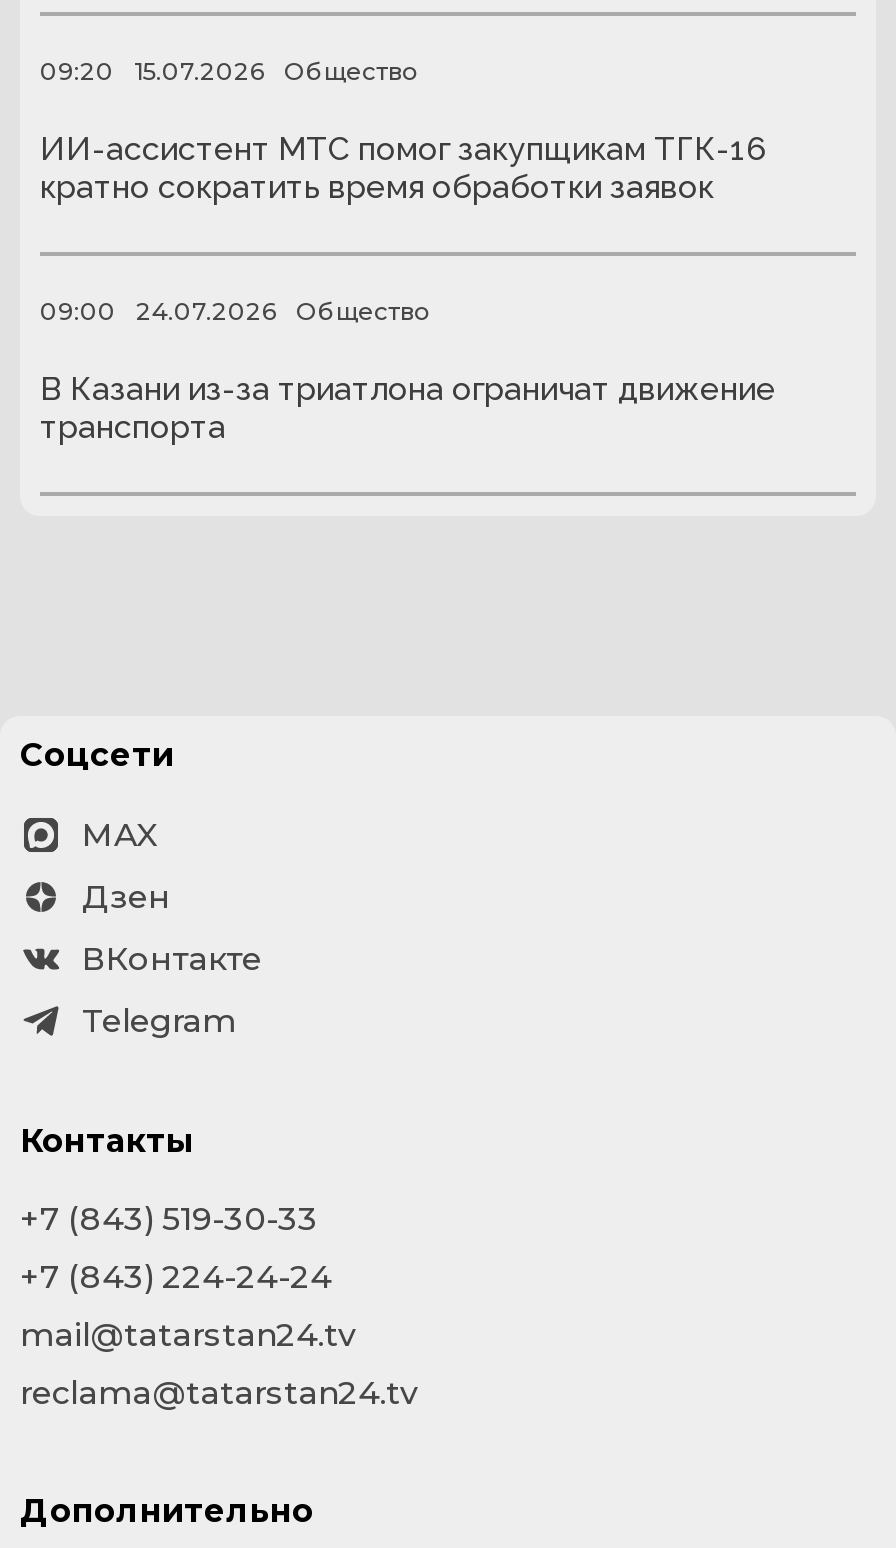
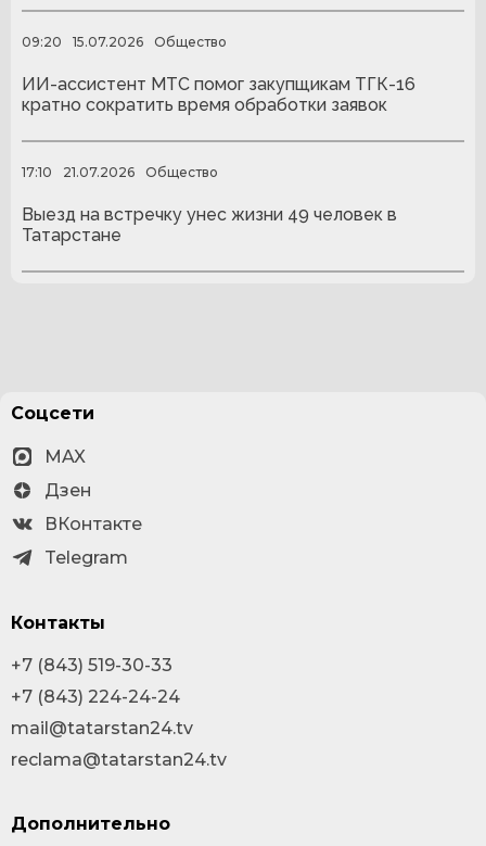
- 09:00
+ 17:10

- 24.07.2026
+ 21.07.2026

- В Казани из-за триатлона ограничат движение
- транспорта
+ Выезд на встречку унес жизни 49 человек в
+ Татарстане
